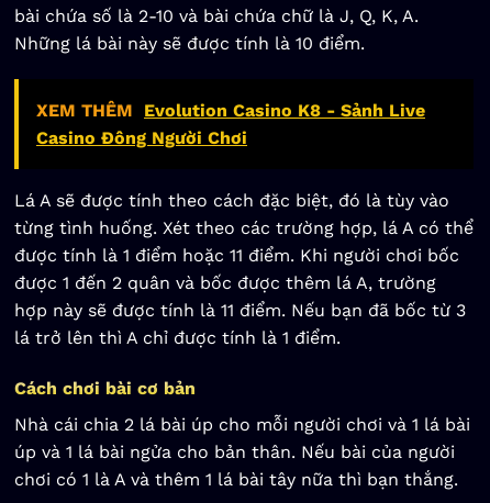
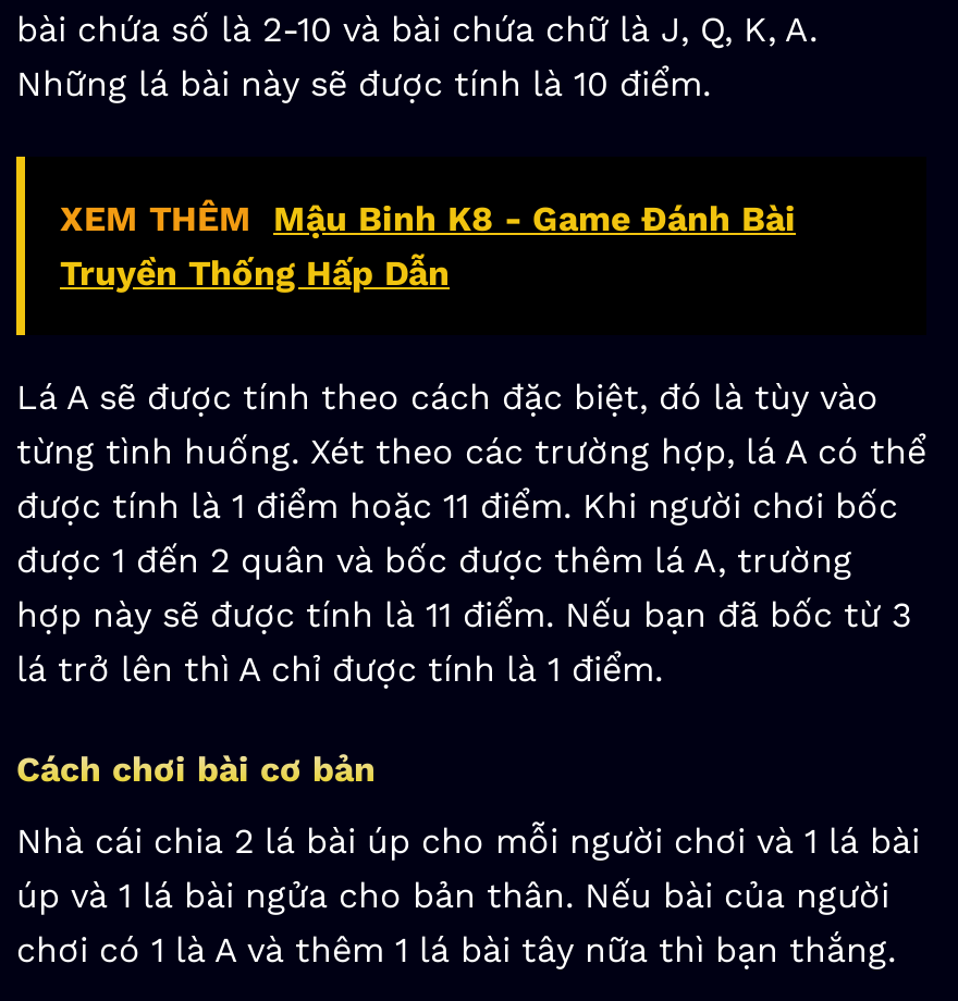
- XEM THÊM Evolution Casino K8 - Sảnh Live
- Casino Đông Người Chơi
+ XEM THÊM Mậu Binh K8 - Game Đánh Bài
+ Truyền Thống Hấp Dẫn
